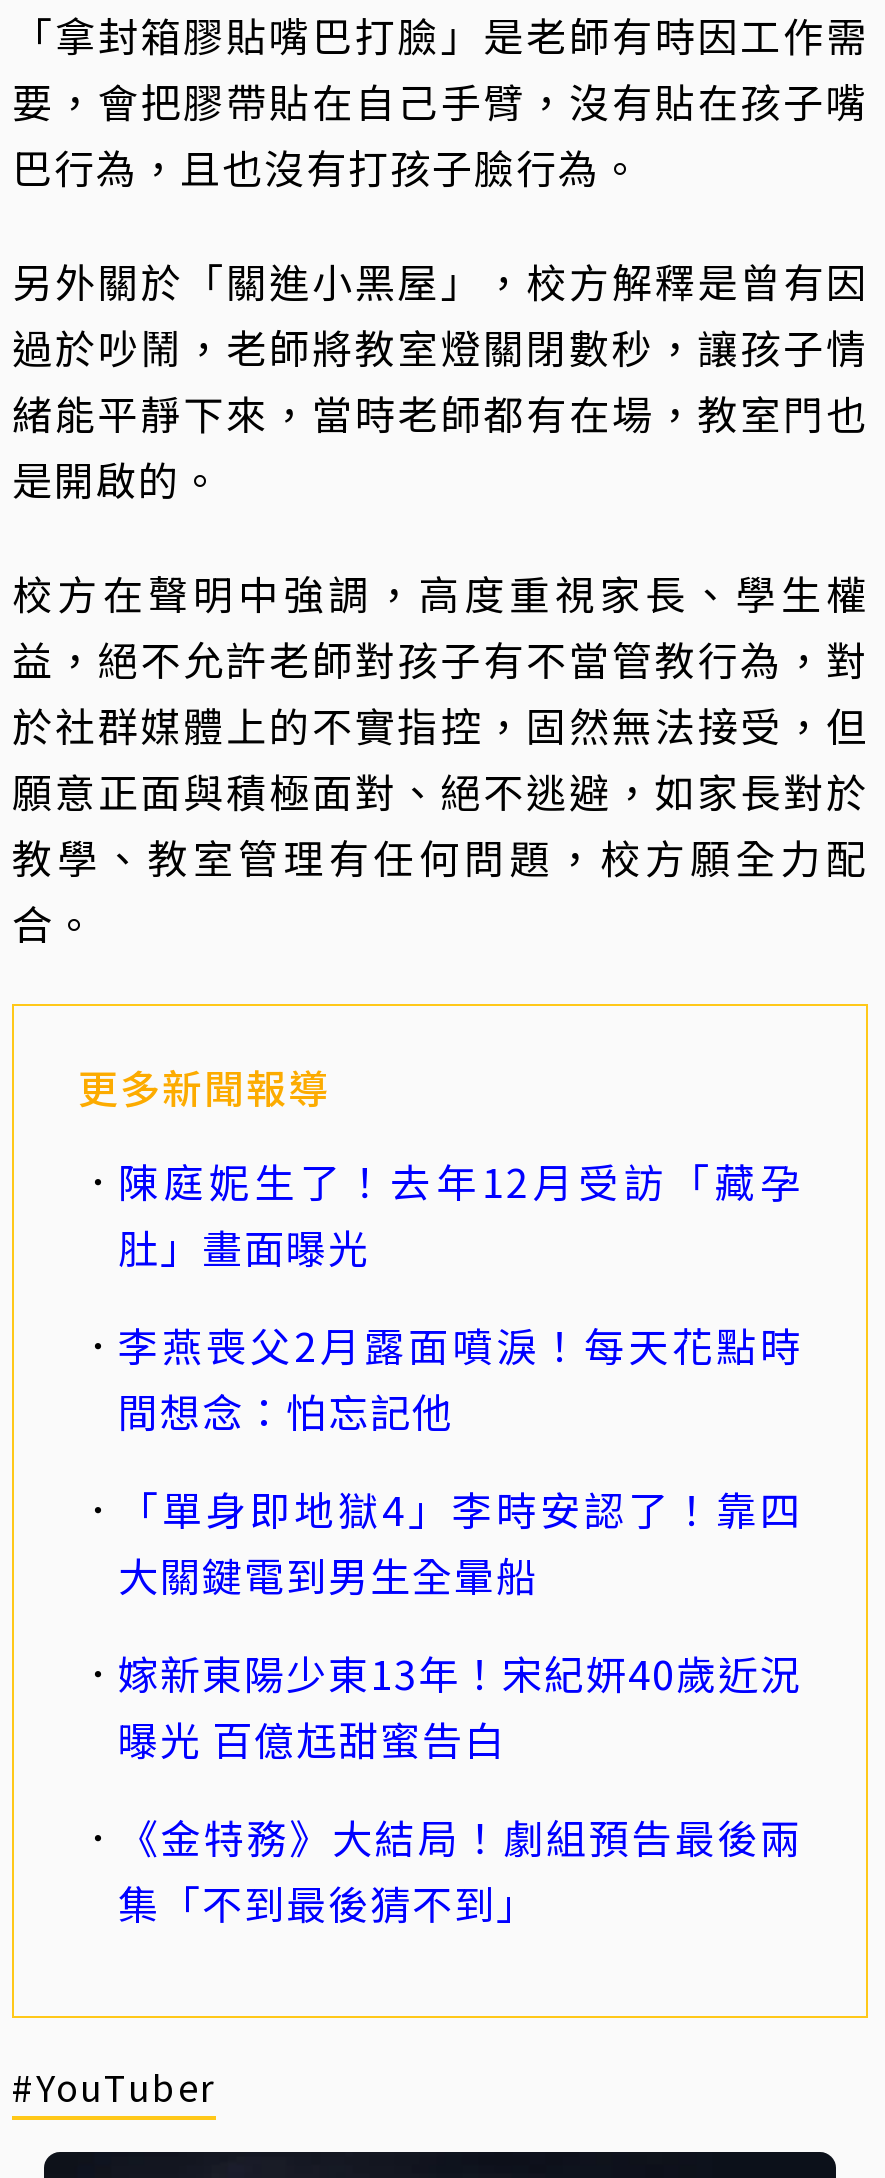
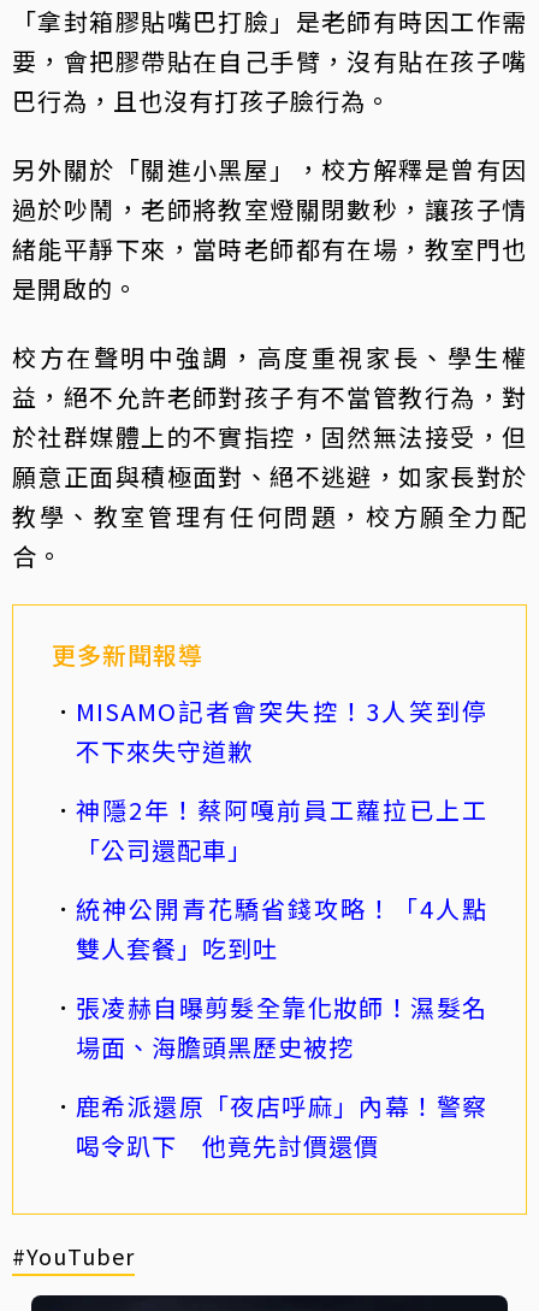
- 陳庭妮生了！去年12月受訪「藏孕
- 肚」畫面曝光
+ MISAMO記者會突失控！3人笑到停
+ 不下來失守道歉

- 李燕喪父2月露面噴淚！每天花點時
- 間想念：怕忘記他
+ 神隱2年！蔡阿嘎前員工蘿拉已上工
+ 「公司還配車」

- 「單身即地獄4」李時安認了！靠四
- 大關鍵電到男生全暈船
+ 統神公開青花驕省錢攻略！「4人點
+ 雙人套餐」吃到吐

- 嫁新東陽少東13年！宋紀妍40歲近況
- 曝光 百億尪甜蜜告白
+ 張凌赫自曝剪髮全靠化妝師！濕髮名
+ 場面、海膽頭黑歷史被挖

- 《金特務》大結局！劇組預告最後兩
- 集「不到最後猜不到」
+ 鹿希派還原「夜店呼麻」內幕！警察
+ 喝令趴下 他竟先討價還價
